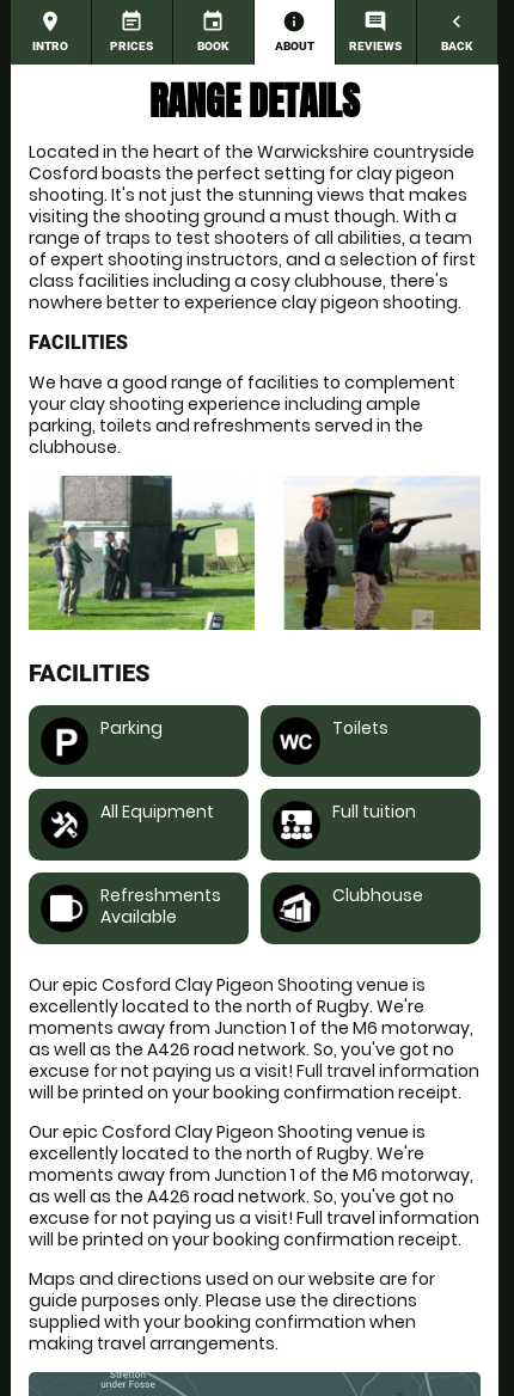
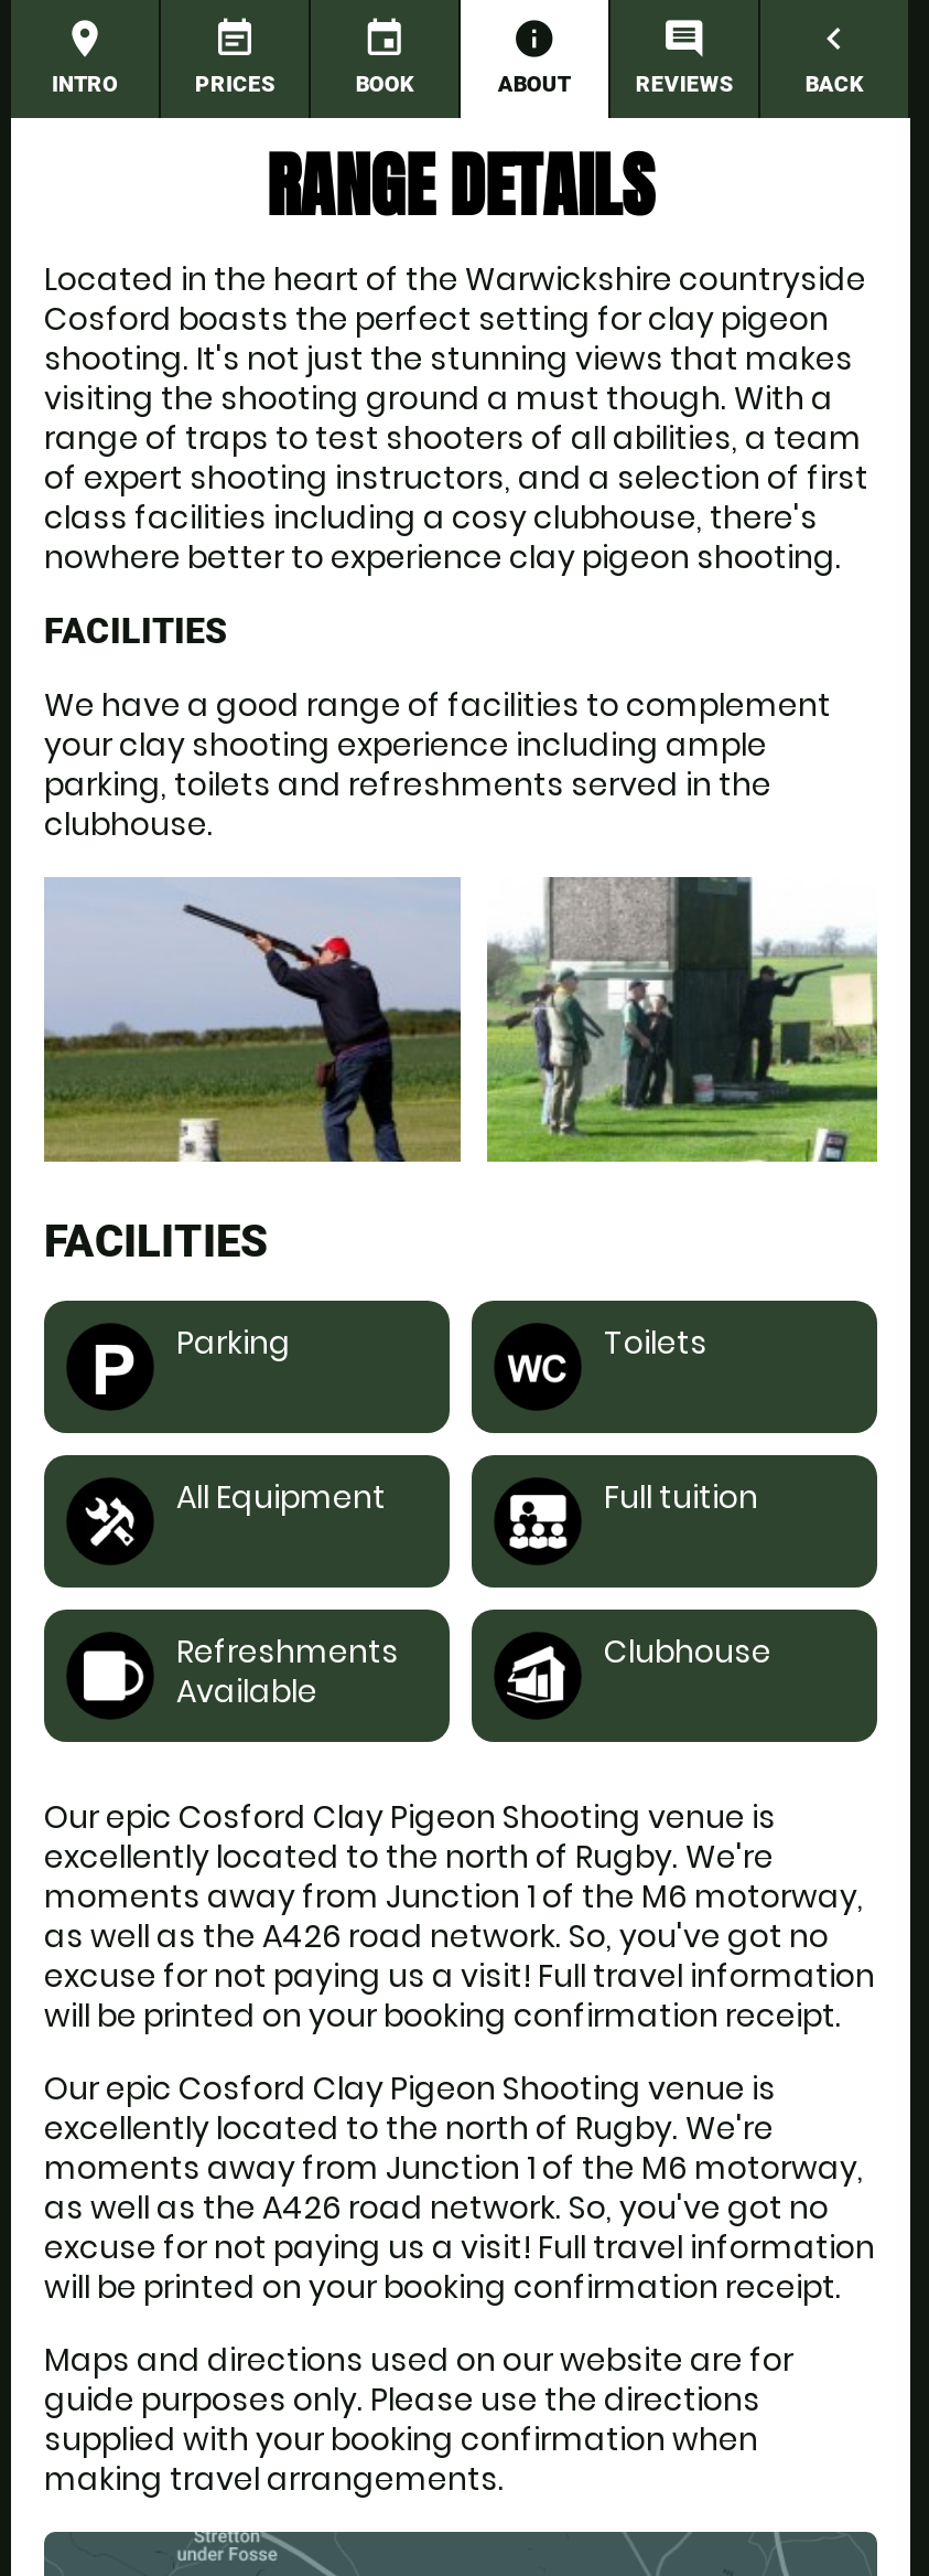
- [image]
+ [image]

- [image]
+ [image]
